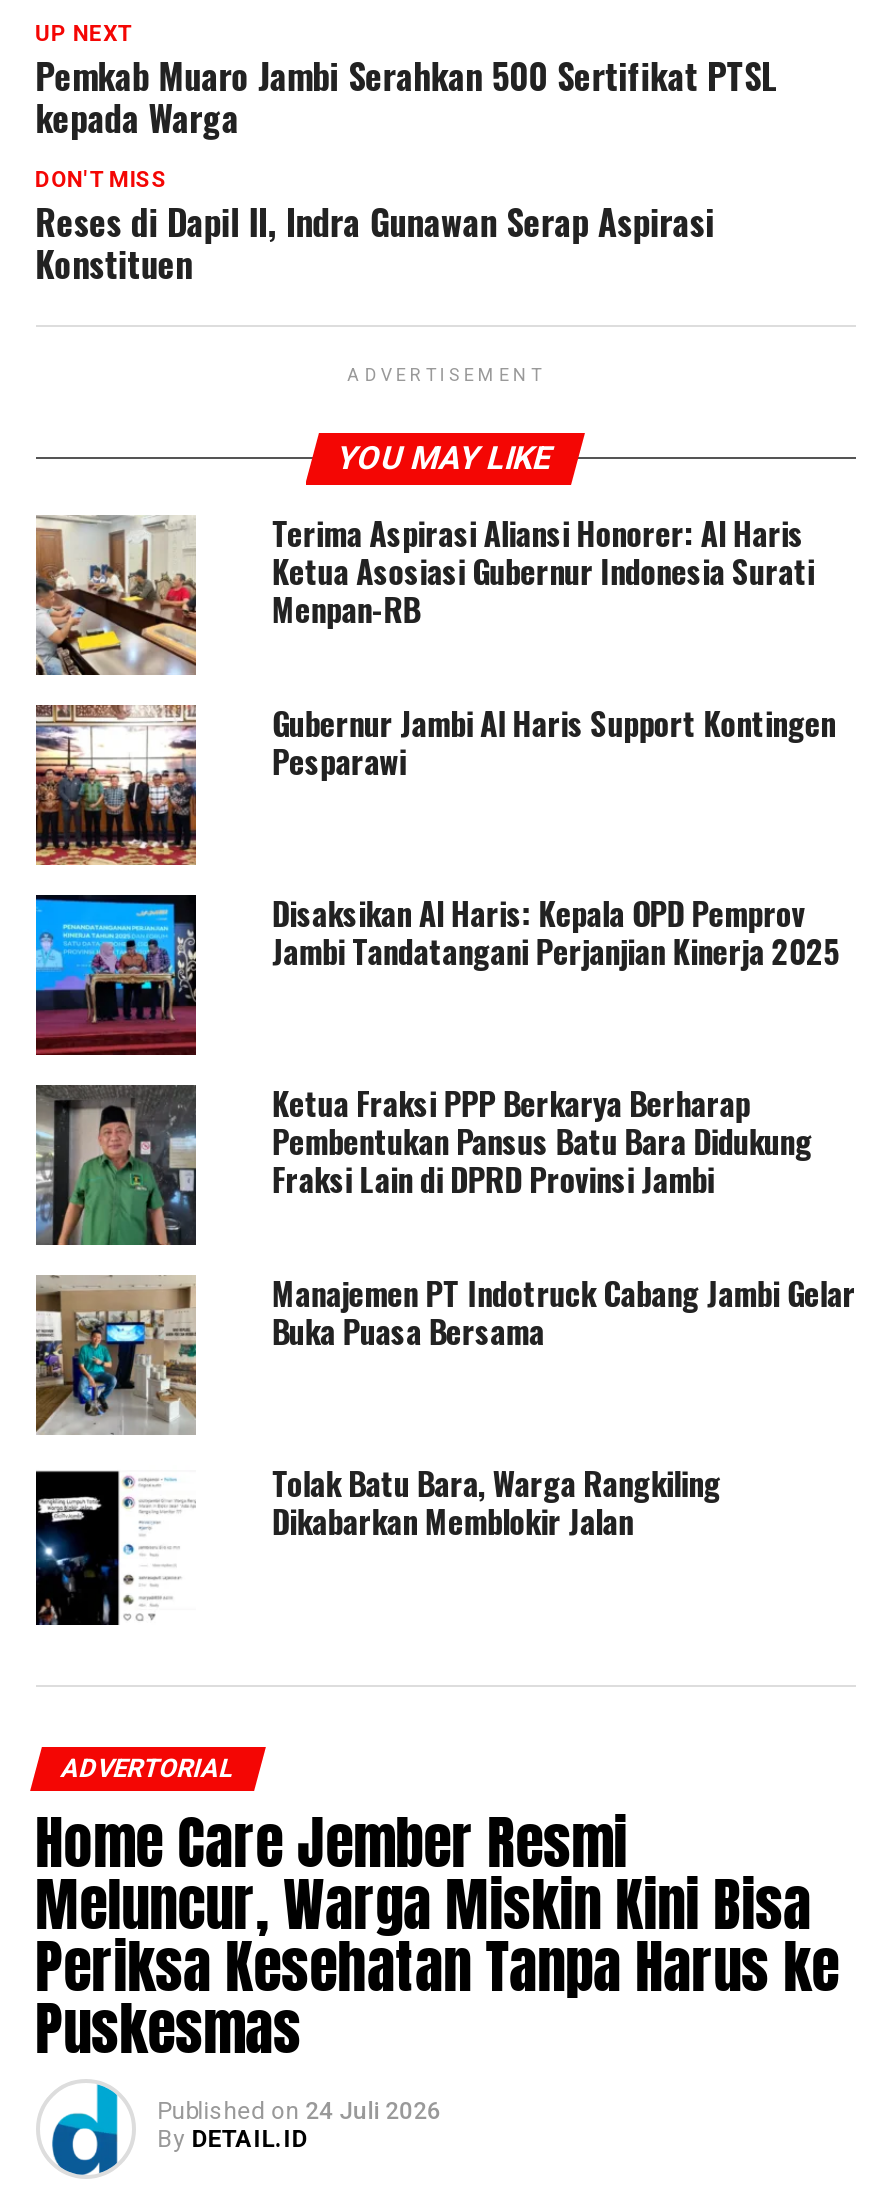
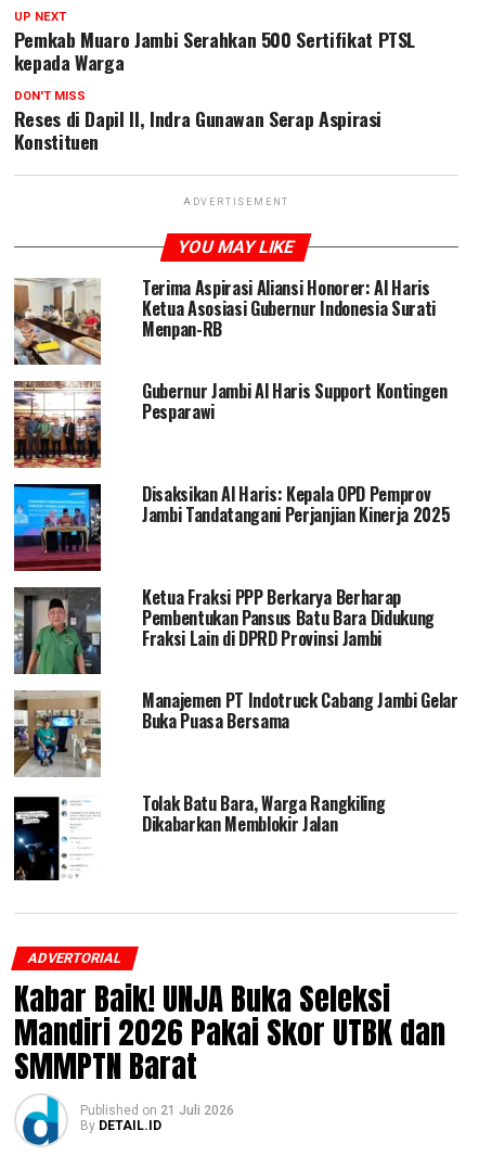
- Home Care Jember Resmi
- Meluncur, Warga Miskin Kini Bisa
- Periksa Kesehatan Tanpa Harus ke
- Puskesmas
- Published on 24 Juli 2026
+ Kabar Baik! UNJA Buka Seleksi
+ Mandiri 2026 Pakai Skor UTBK dan
+ SMMPTN Barat
+ Published on 21 Juli 2026
